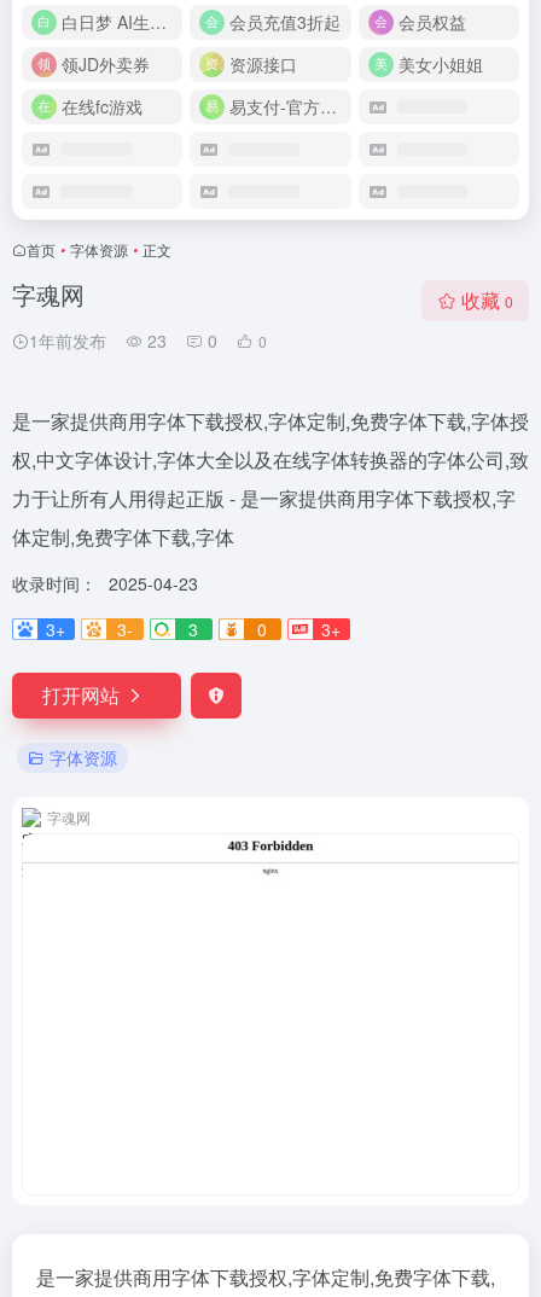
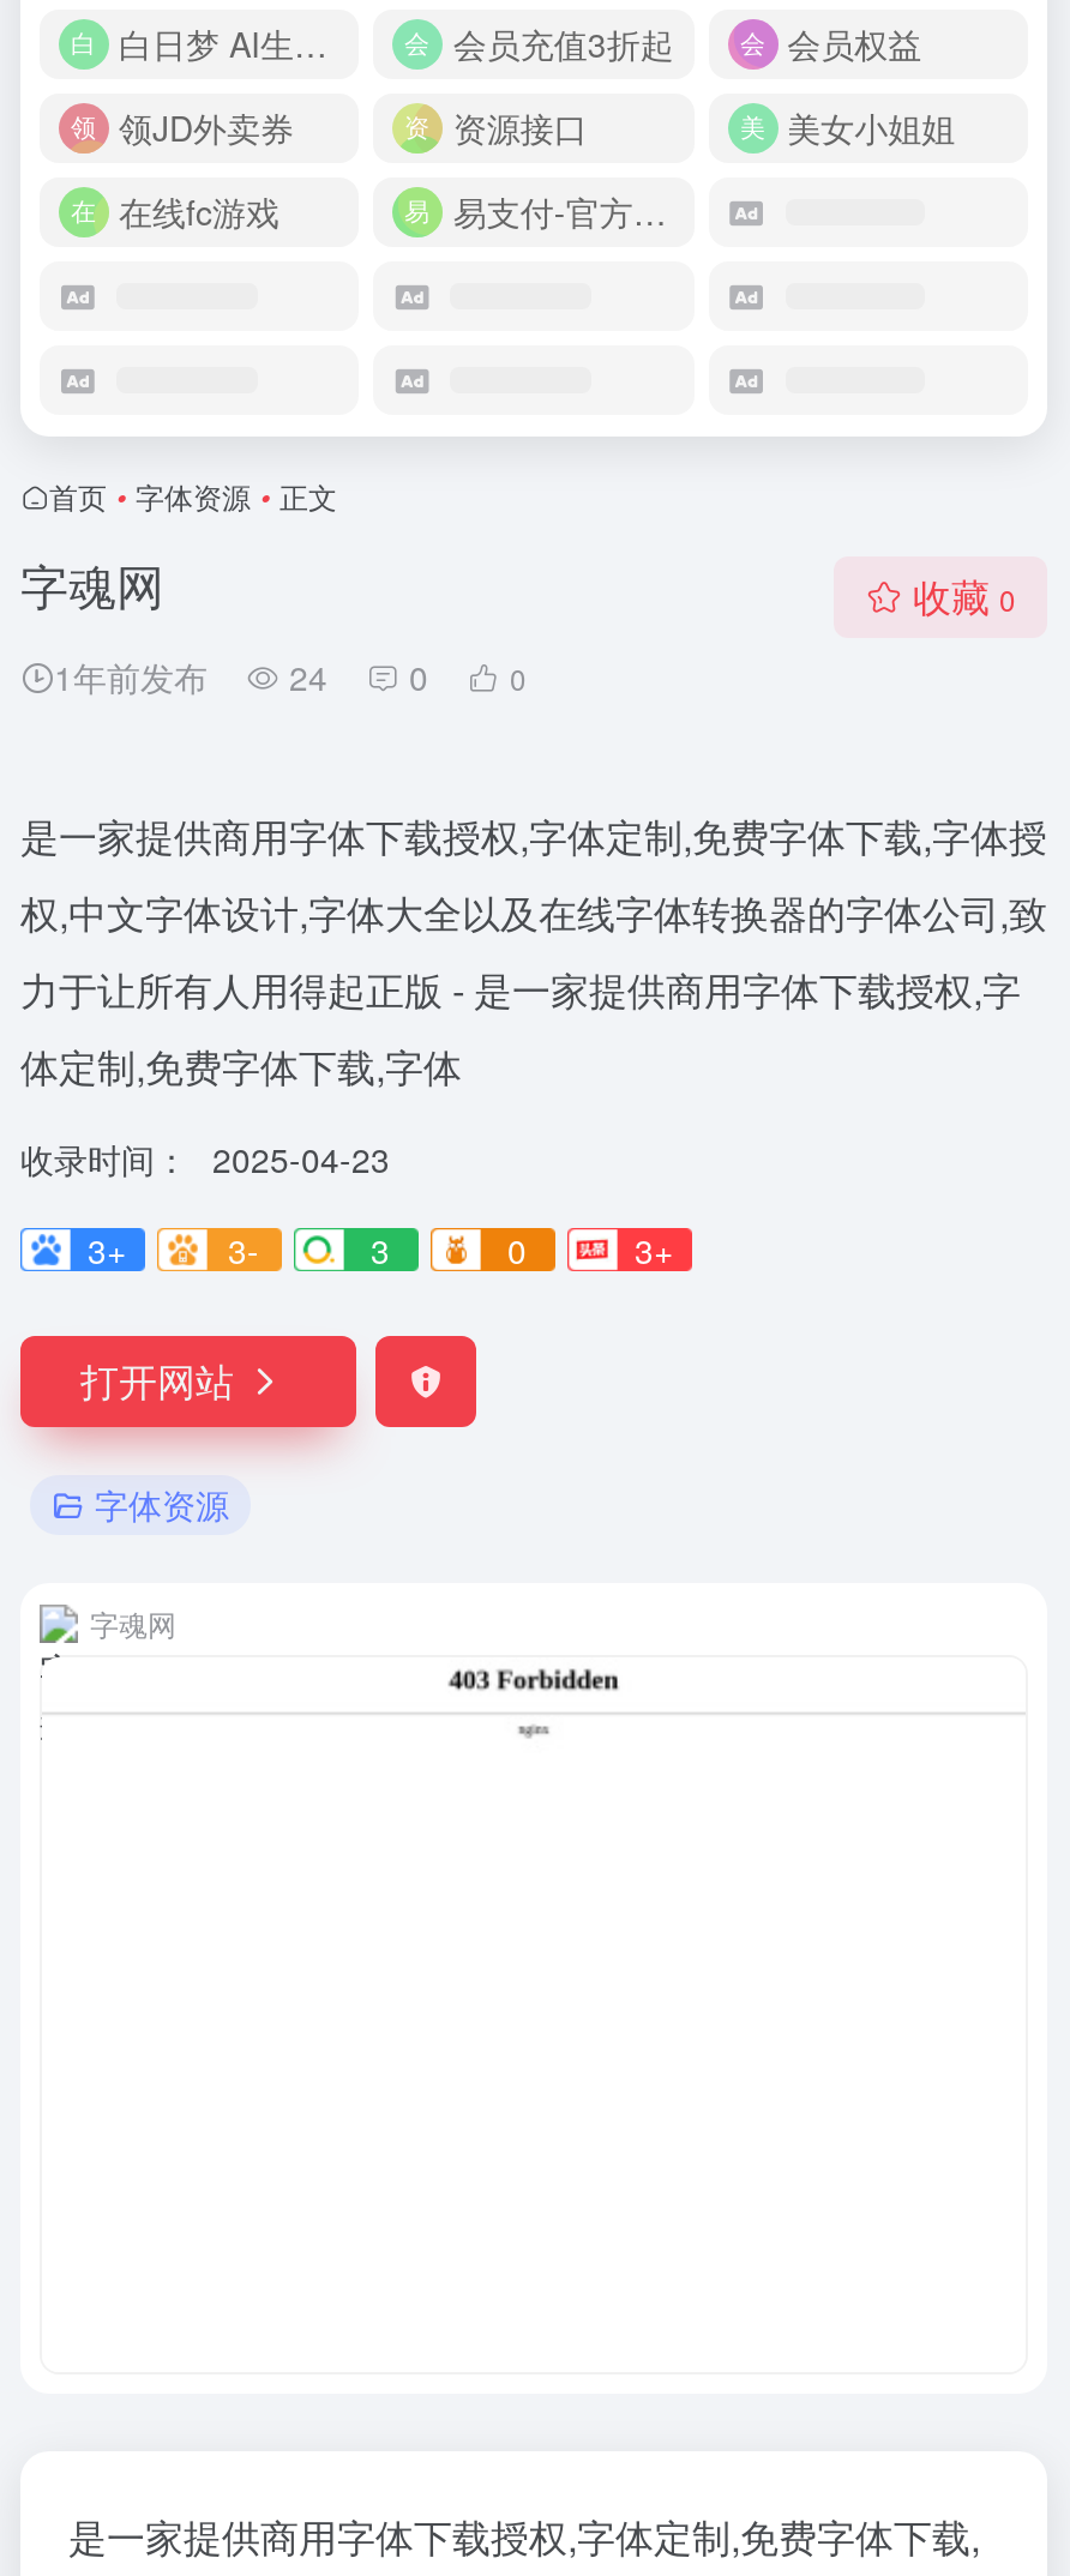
- 1年前发布 23 0 0
+ 1年前发布 24 0 0
